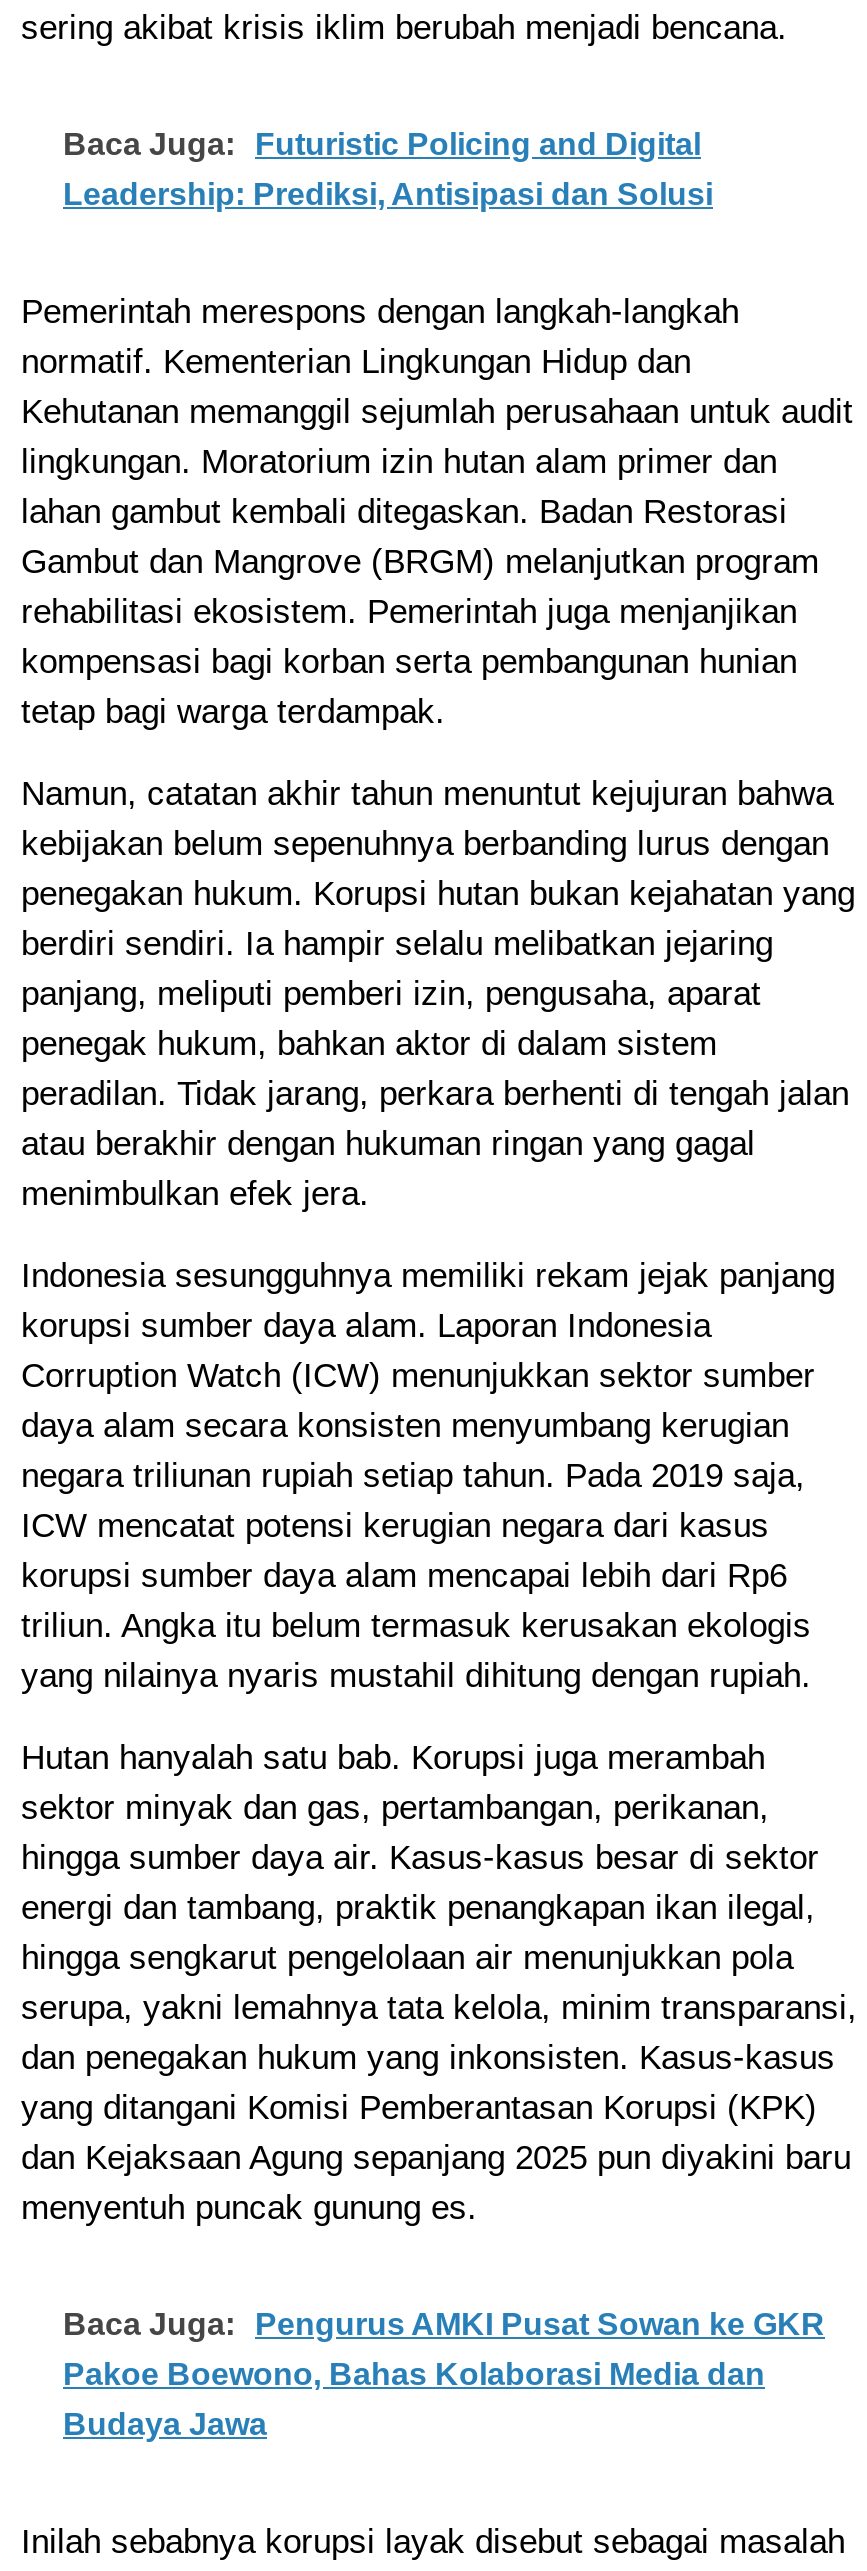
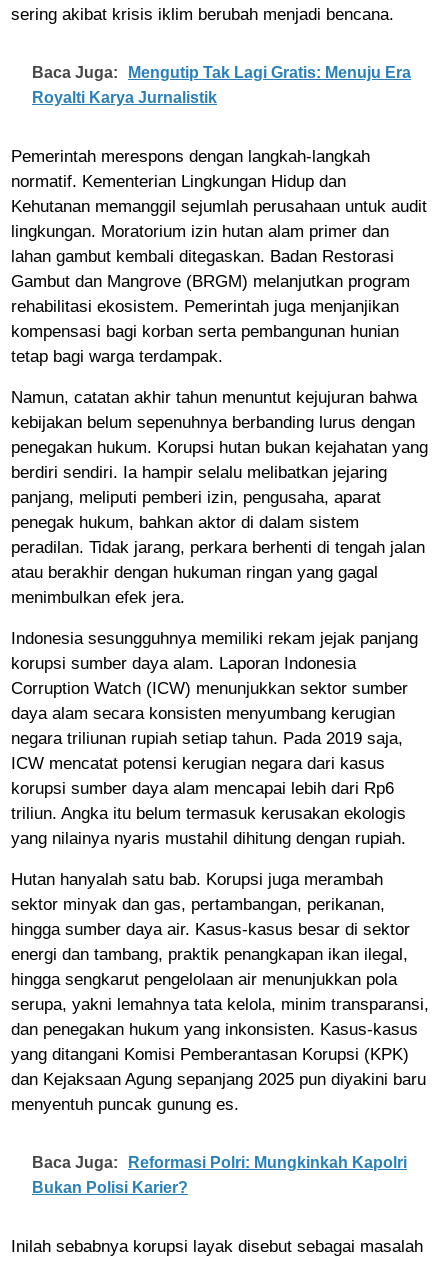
- Baca Juga: Futuristic Policing and Digital
+ Baca Juga: Mengutip Tak Lagi Gratis: Menuju Era

- Leadership: Prediksi, Antisipasi dan Solusi
+ Royalti Karya Jurnalistik

- Baca Juga: Pengurus AMKI Pusat Sowan ke GKR
- Pakoe Boewono, Bahas Kolaborasi Media dan
- Budaya Jawa
+ Baca Juga: Reformasi Polri: Mungkinkah Kapolri
+ Bukan Polisi Karier?
